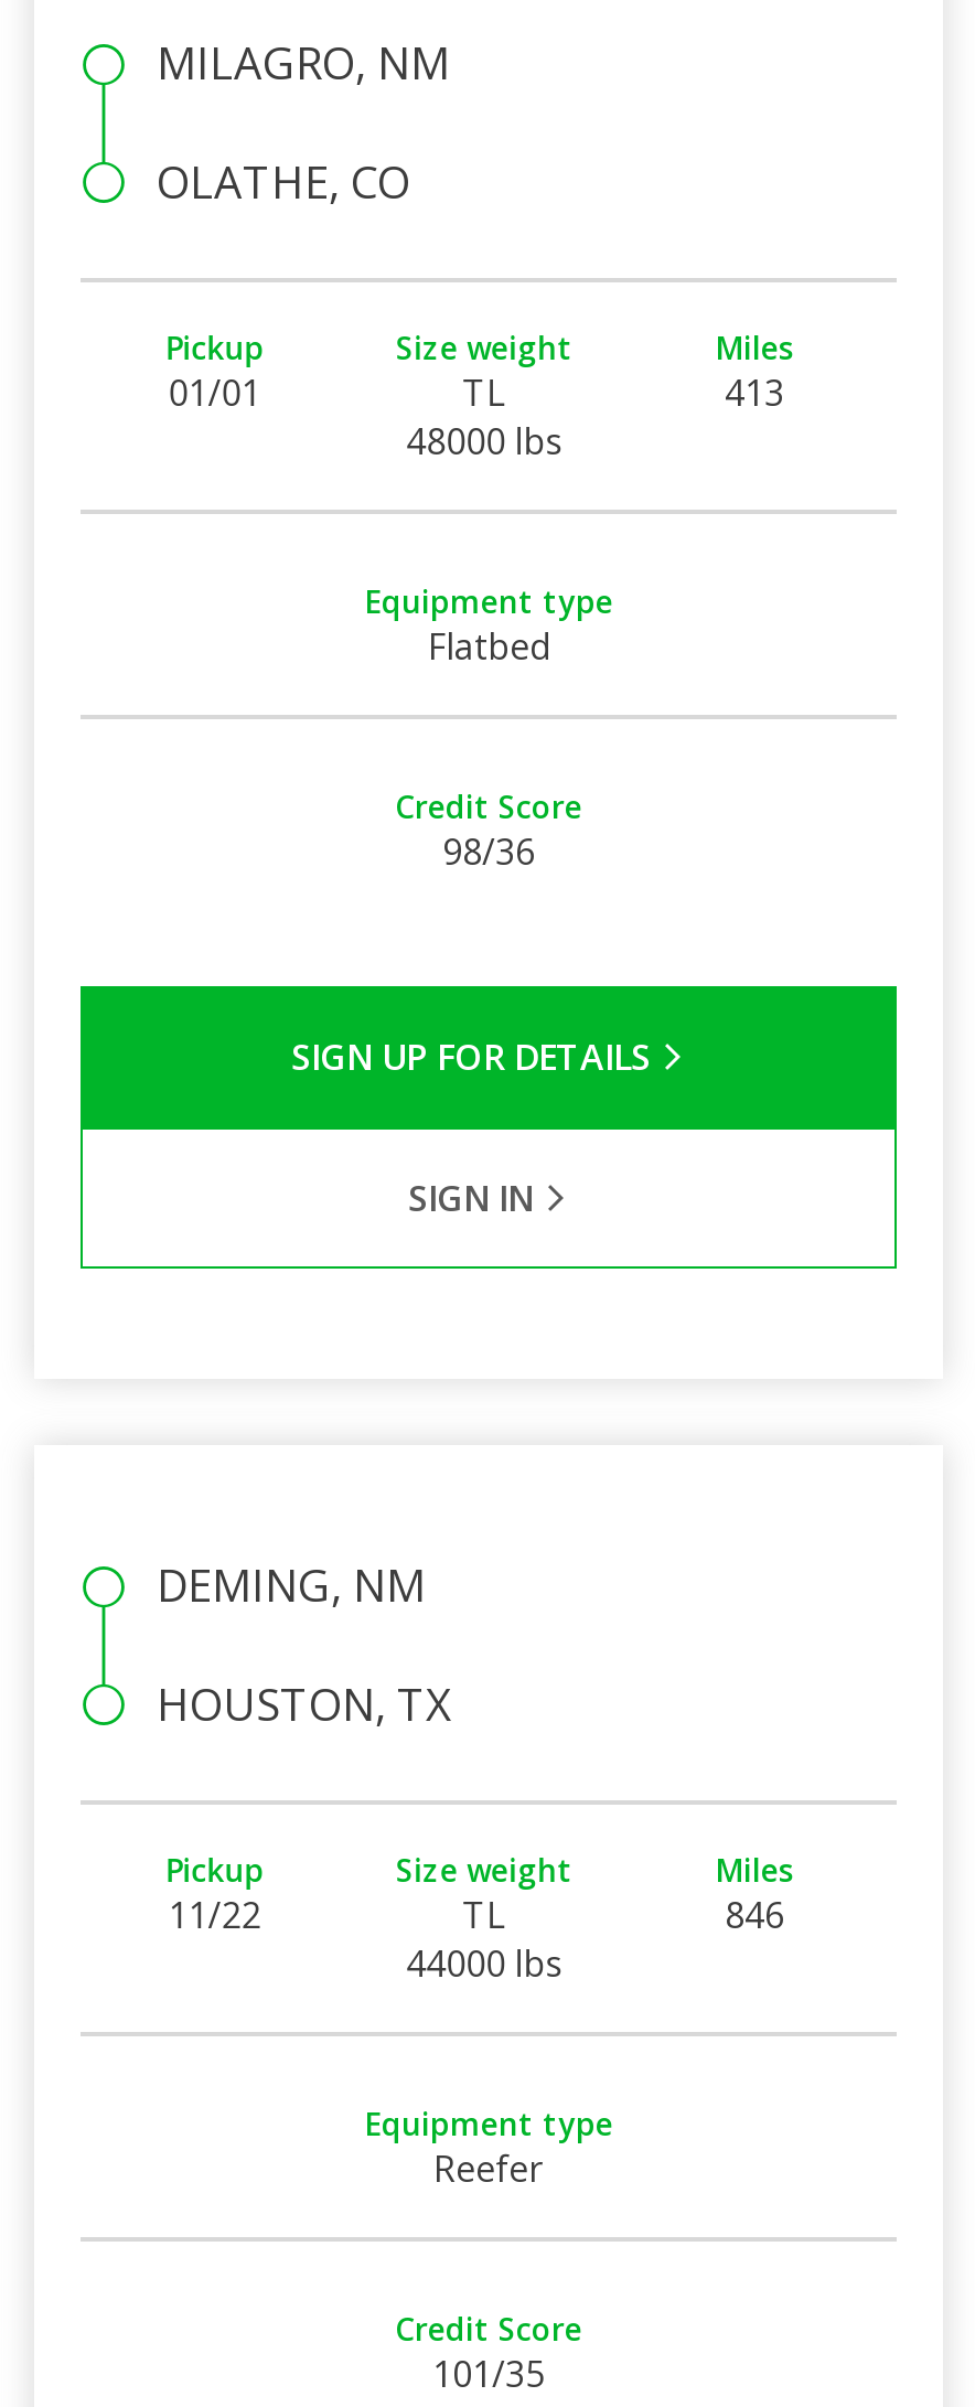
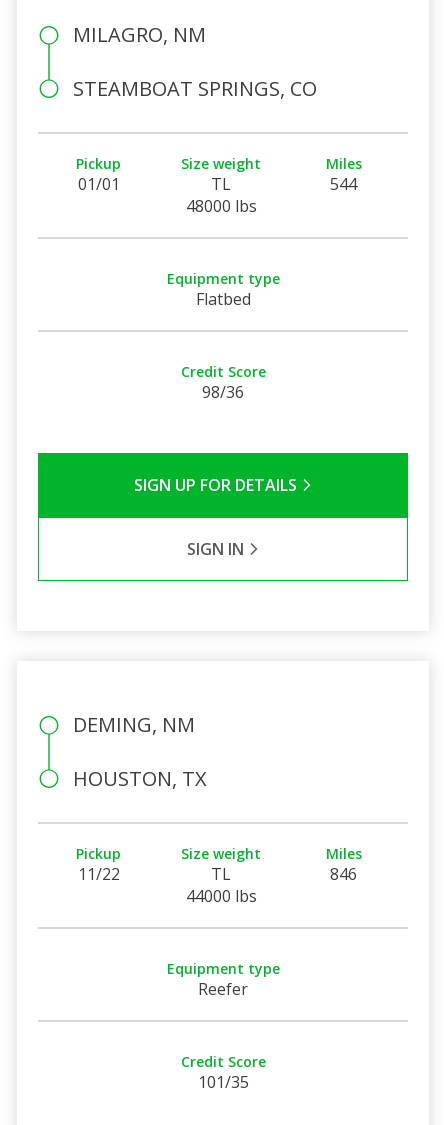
- OLATHE, CO
+ STEAMBOAT SPRINGS, CO

- 413
+ 544
